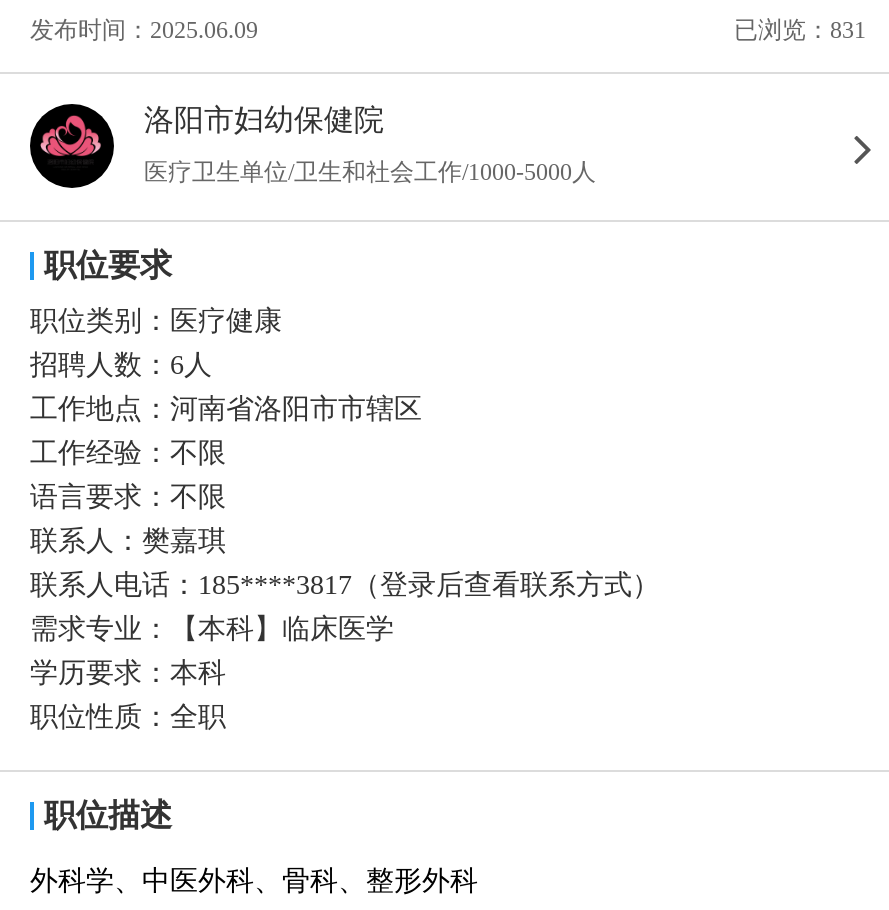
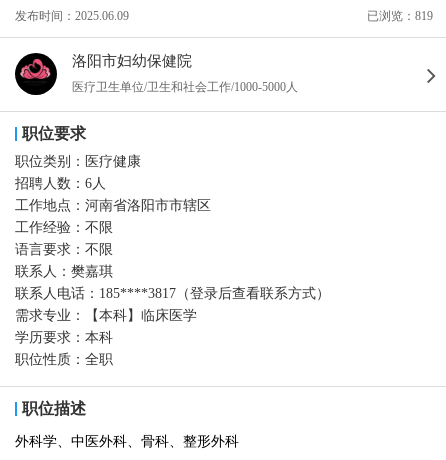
- 已浏览：831
+ 已浏览：819
